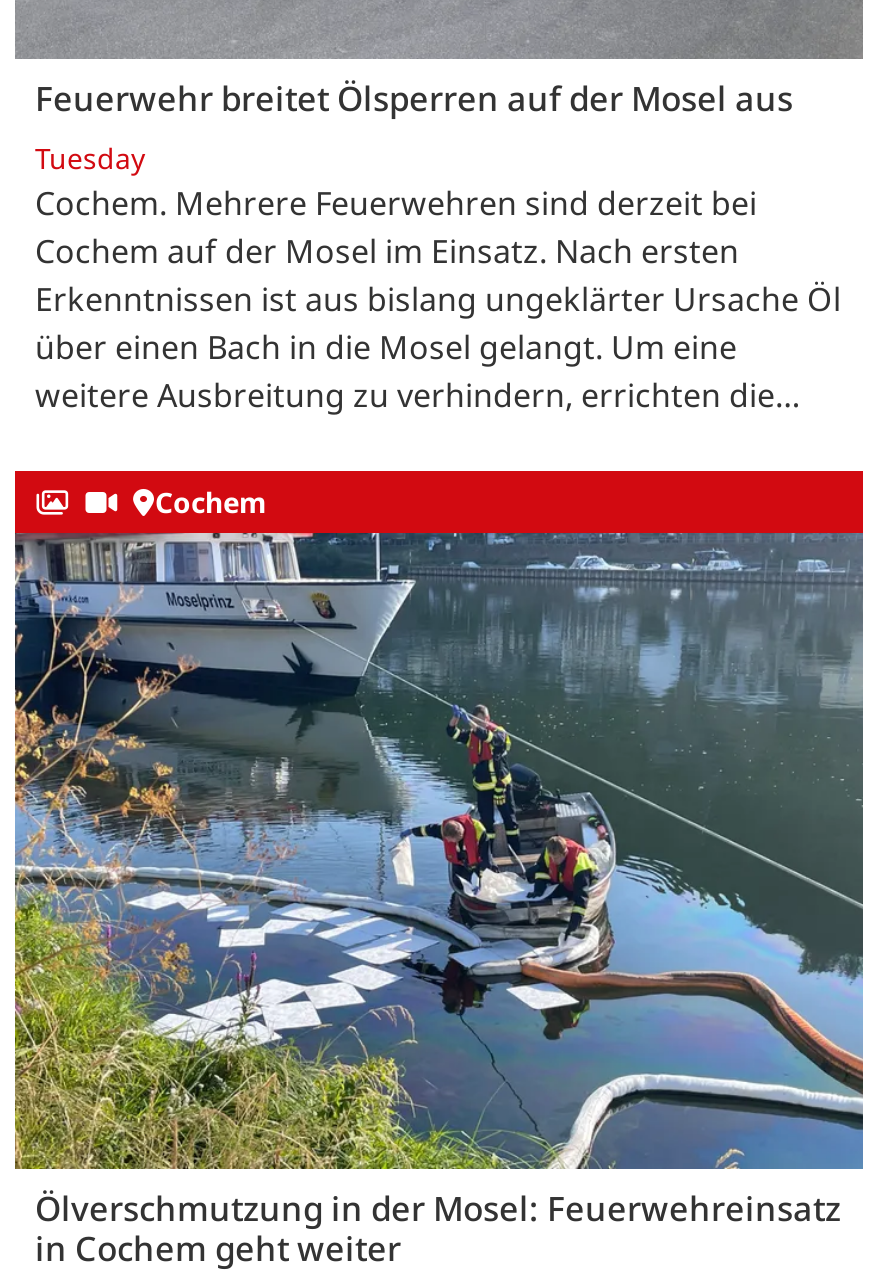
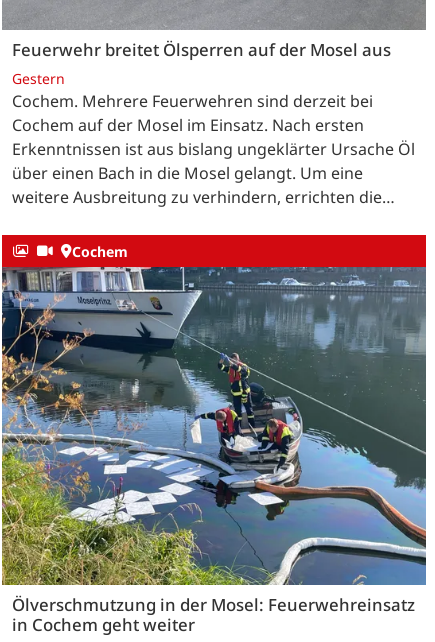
- Tuesday
+ Gestern
